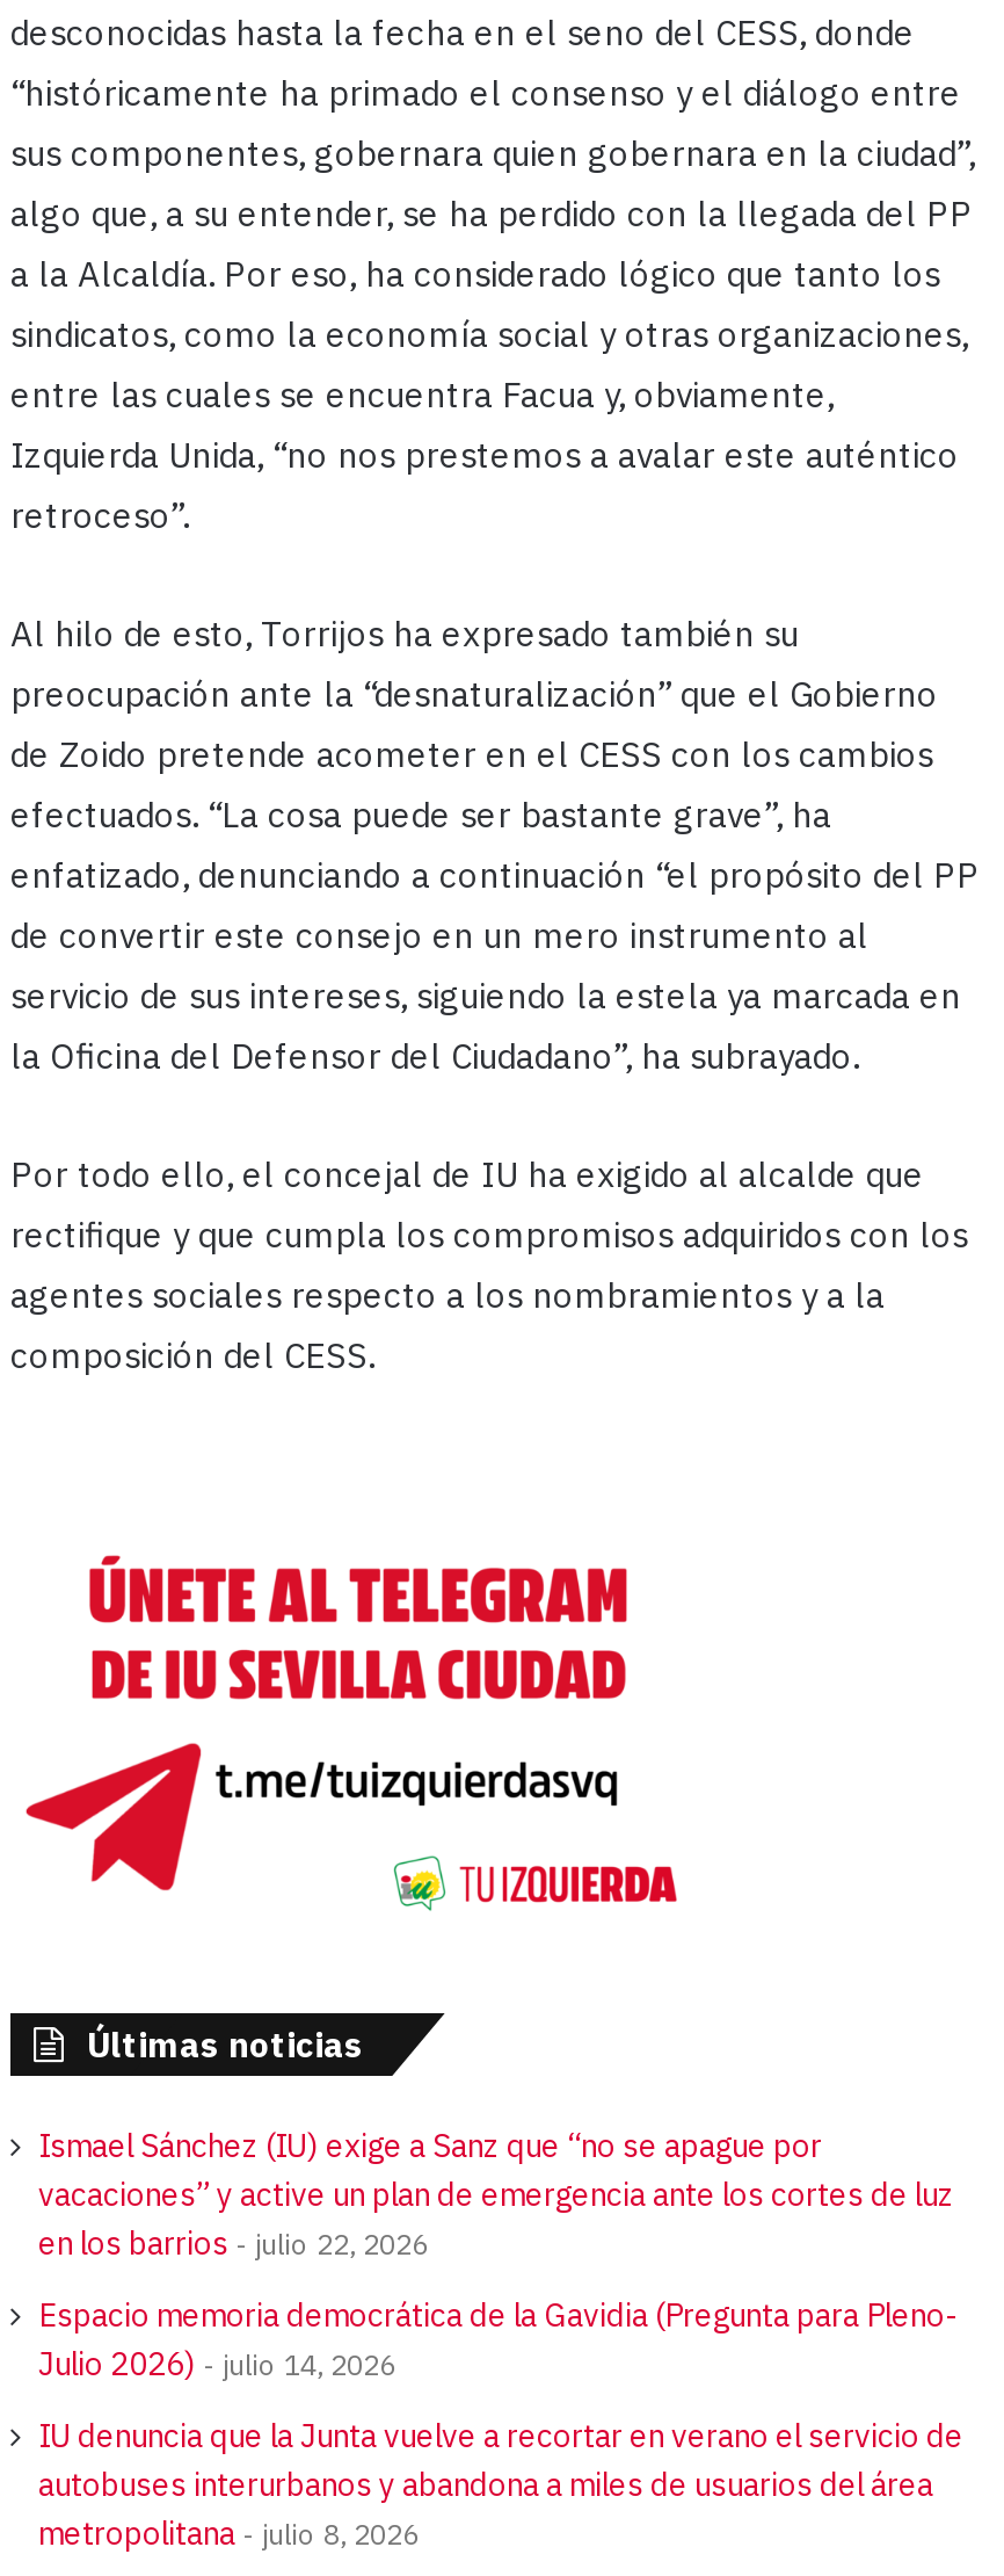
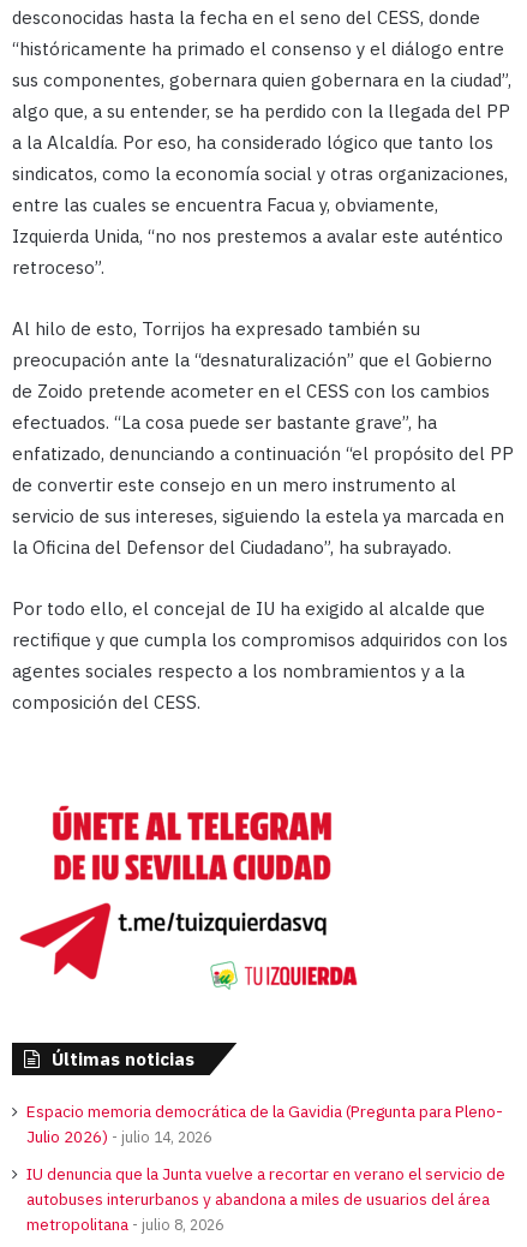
- Ismael Sánchez (IU) exige a Sanz que “no se apague por
- vacaciones” y active un plan de emergencia ante los cortes de luz
- en los barrios
- julio 22, 2026
